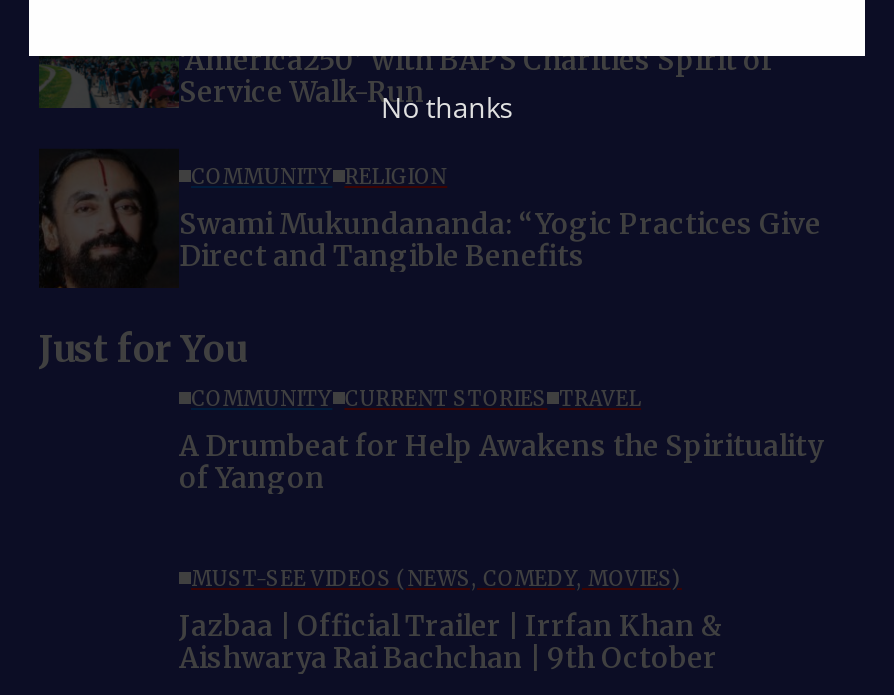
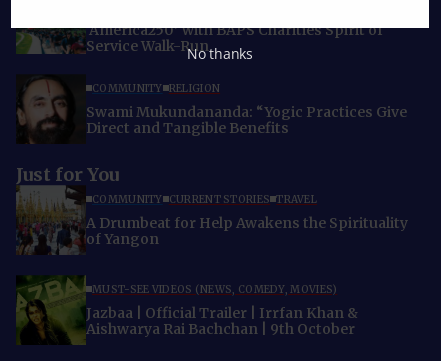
+ [image]

+ [image]
